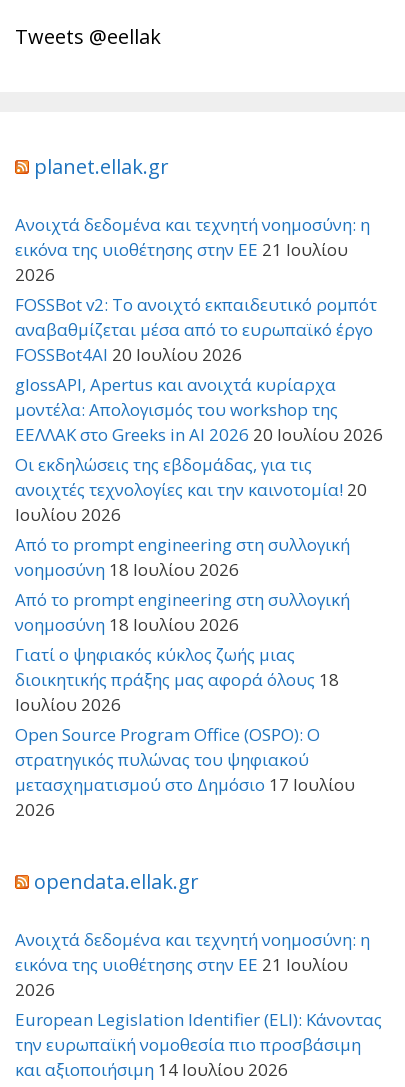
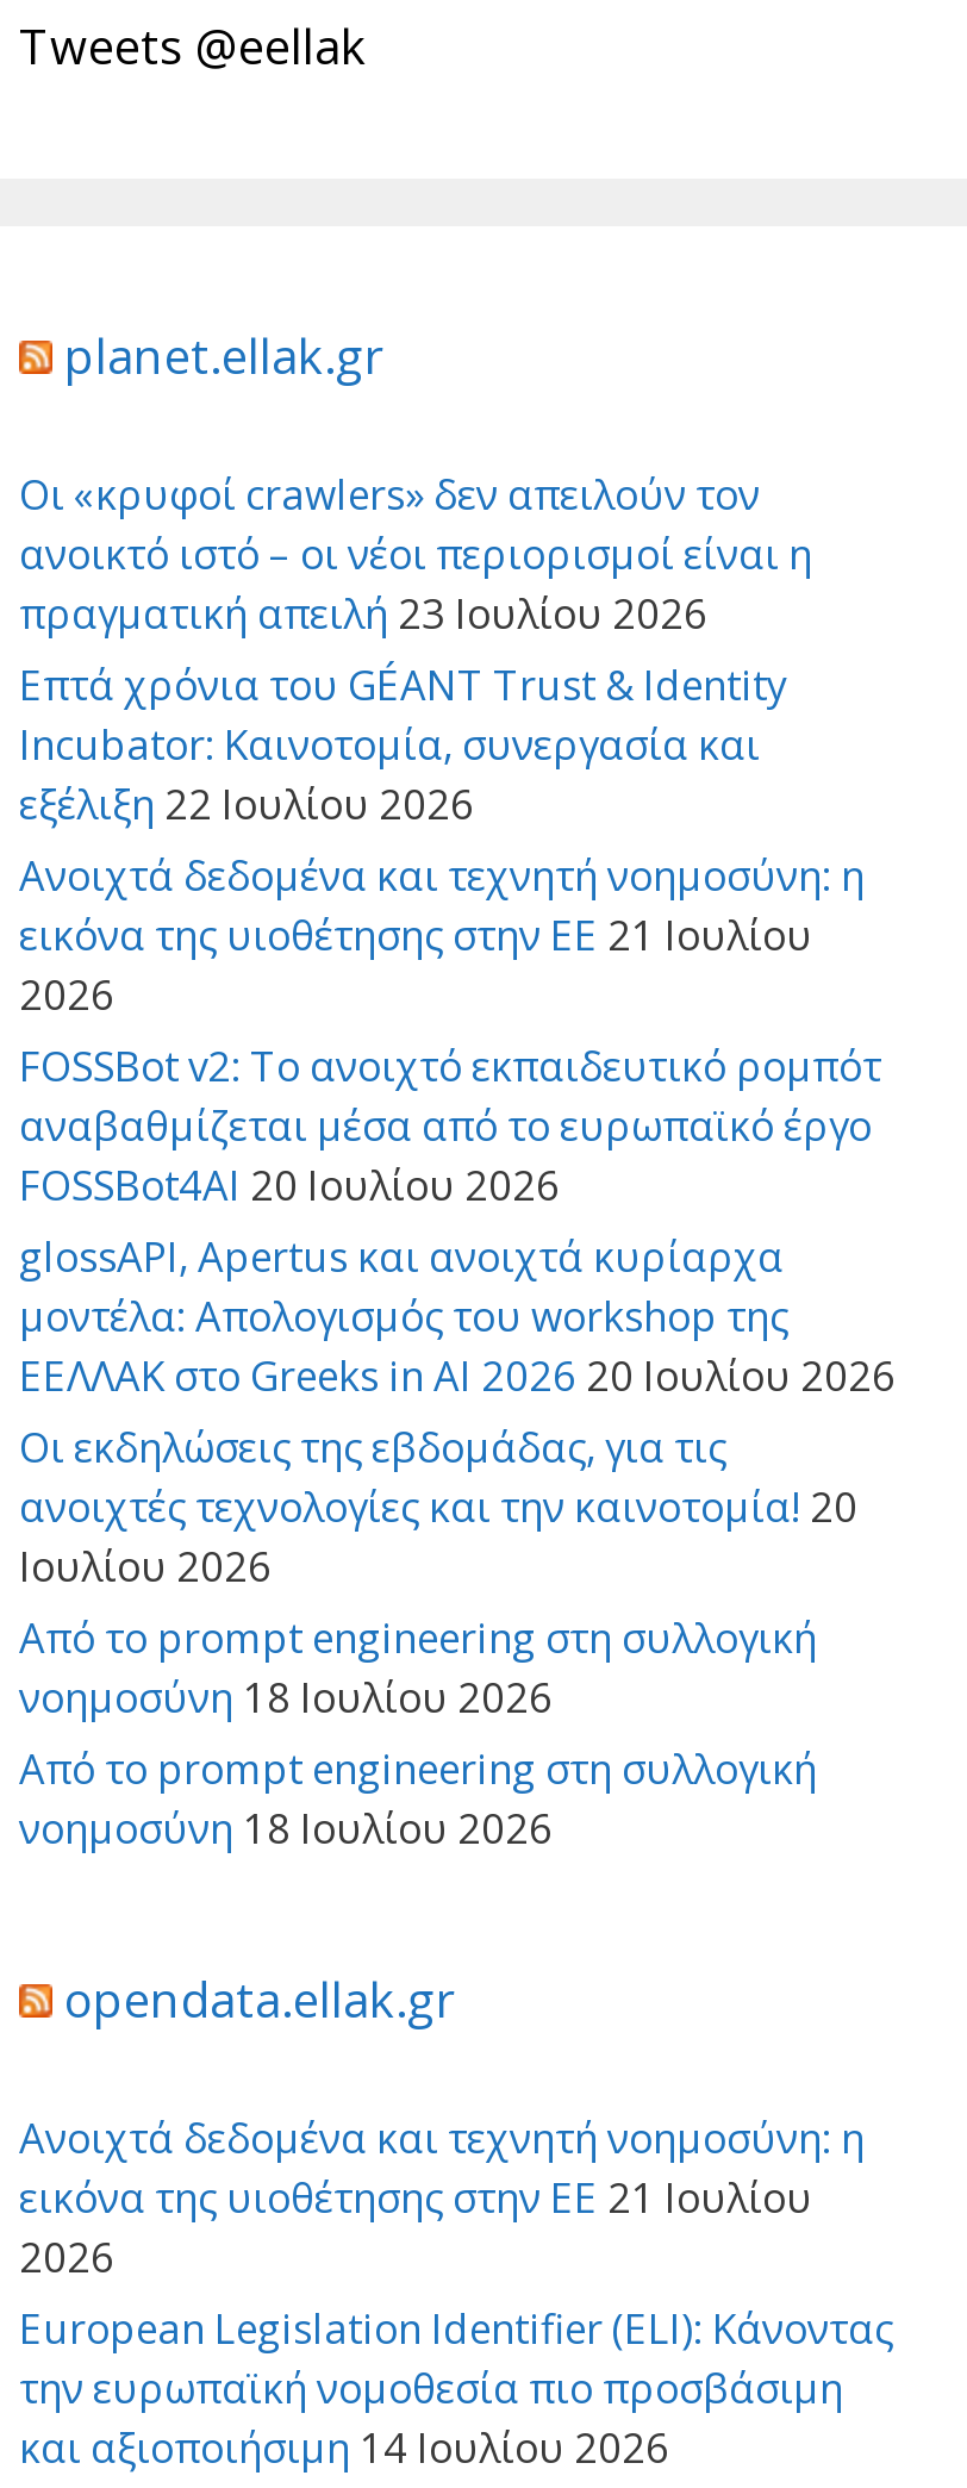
+ Οι «κρυφοί crawlers» δεν απειλούν τον
+ ανοικτό ιστό – οι νέοι περιορισμοί είναι η
+ πραγματική απειλή 23 Ιουλίου 2026
+ Επτά χρόνια του GÉANT Trust & Identity
+ Incubator: Καινοτομία, συνεργασία και
+ εξέλιξη 22 Ιουλίου 2026

moved down: Ανοιχτά δεδομένα και τεχνητή νοημοσύνη: η | εικόνα της υιοθέτησης στην ΕΕ 21 Ιουλίου | 2026 | ... | Από το prompt engineering στη συλλογική | νοημοσύνη 18 Ιουλίου 2026

- Γιατί ο ψηφιακός κύκλος ζωής μιας
- διοικητικής πράξης μας αφορά όλους 18
- Ιουλίου 2026
- Open Source Program Office (OSPO): Ο
- στρατηγικός πυλώνας του ψηφιακού
- μετασχηματισμού στο Δημόσιο 17 Ιουλίου
- 2026
